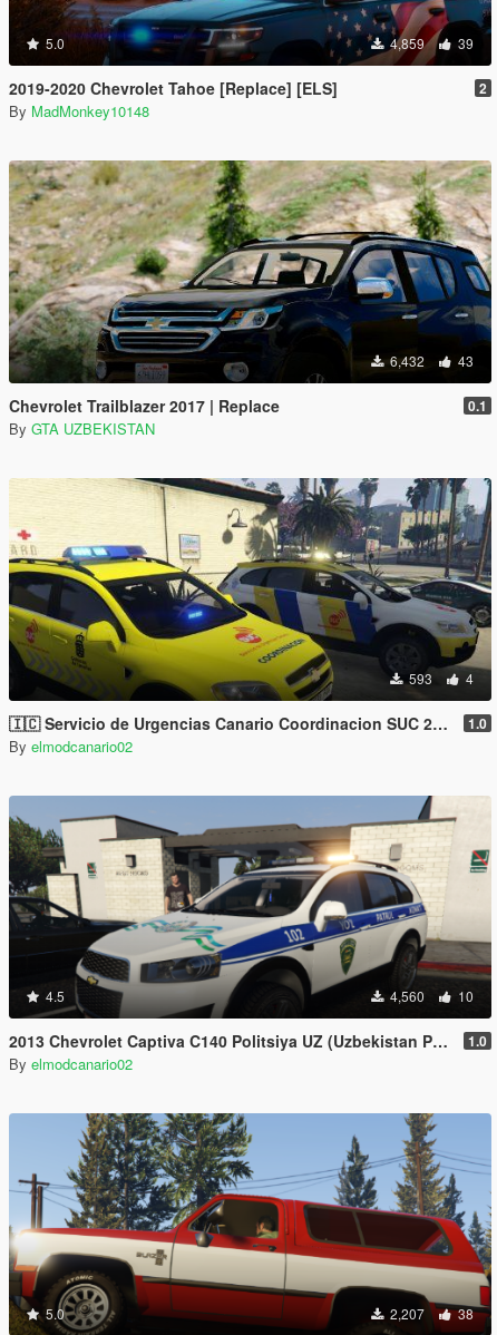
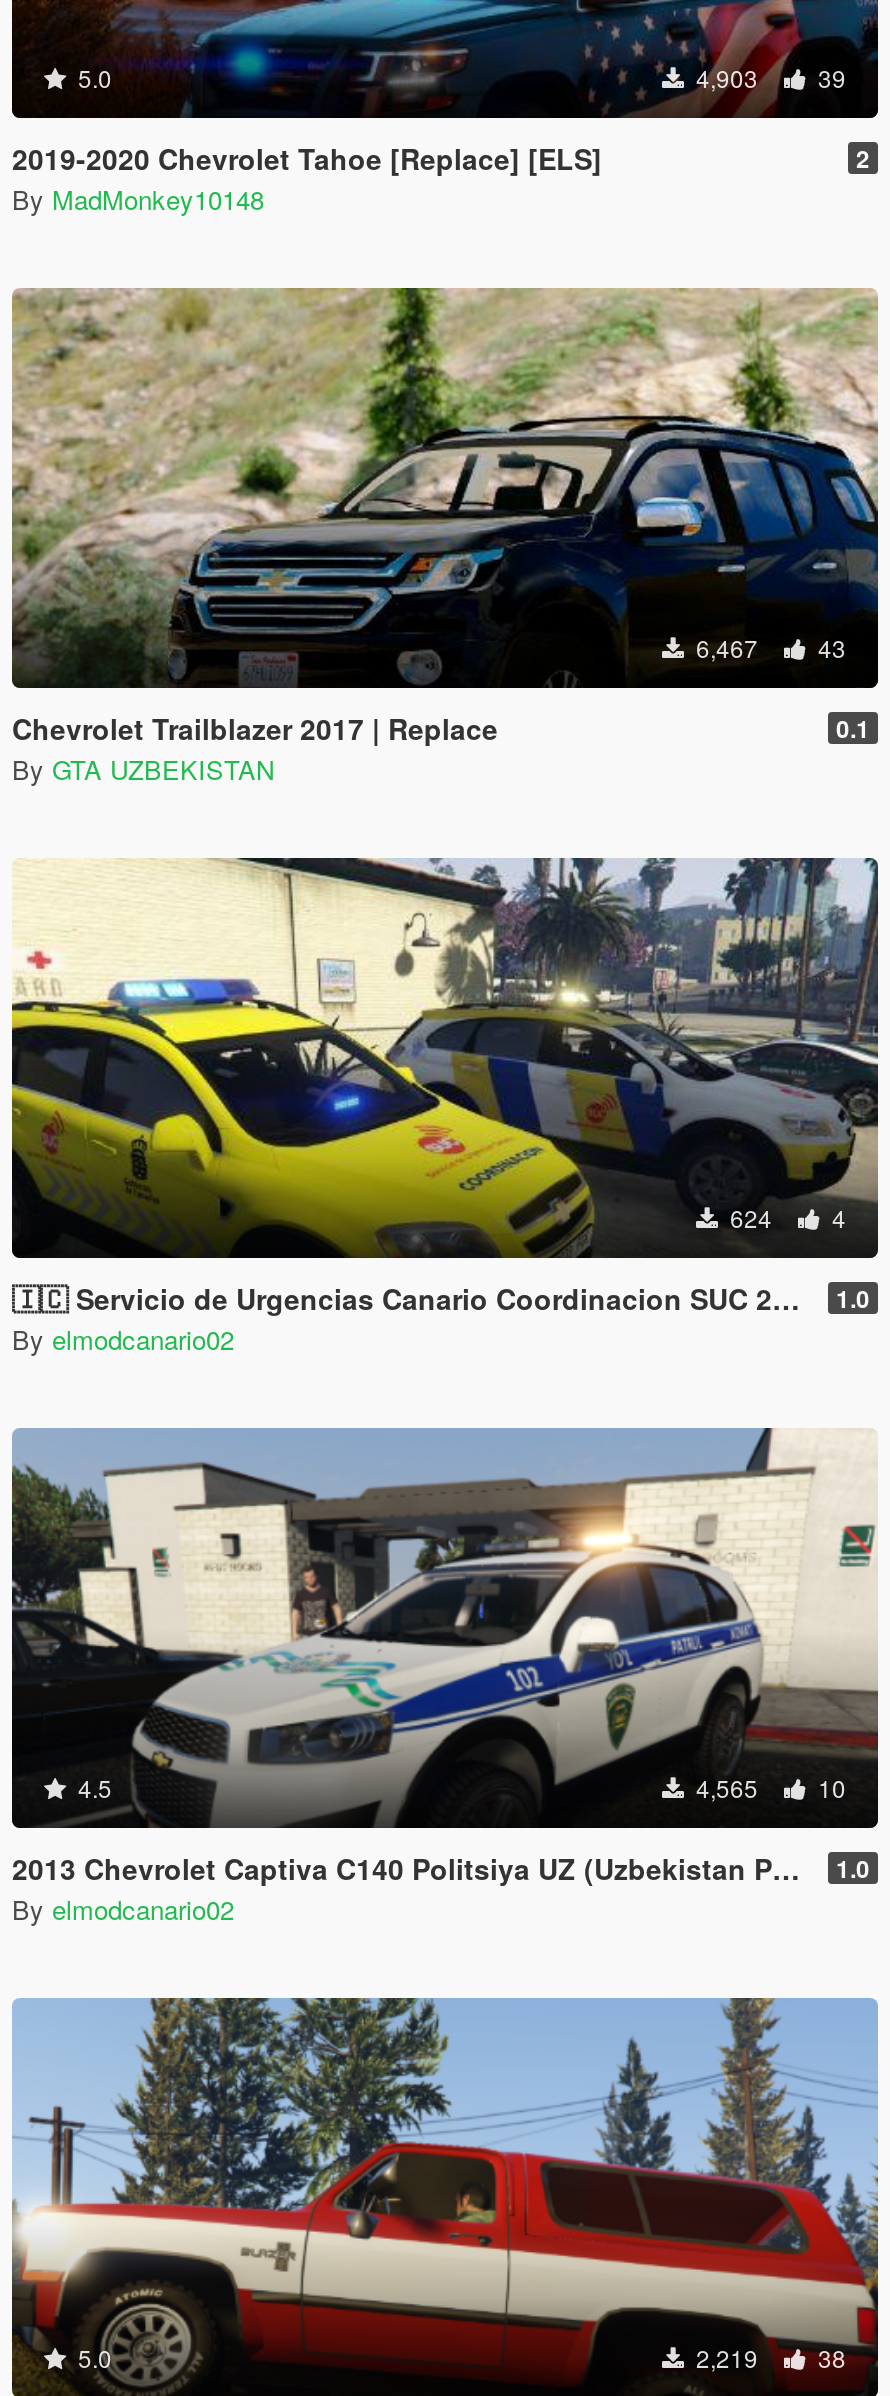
- 4,859 39
+ 4,903 39

- 6,432 43
+ 6,467 43

- 593 4
+ 624 4

- 4,560 10
+ 4,565 10

- 2,207 38
+ 2,219 38
